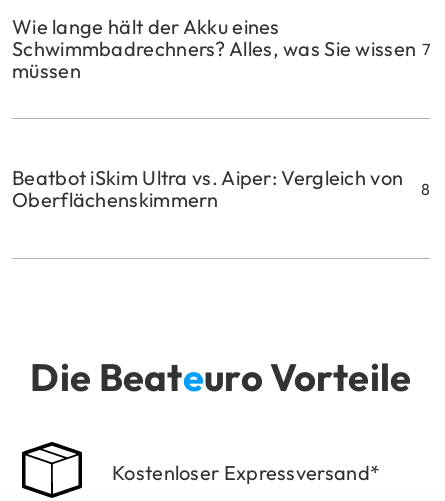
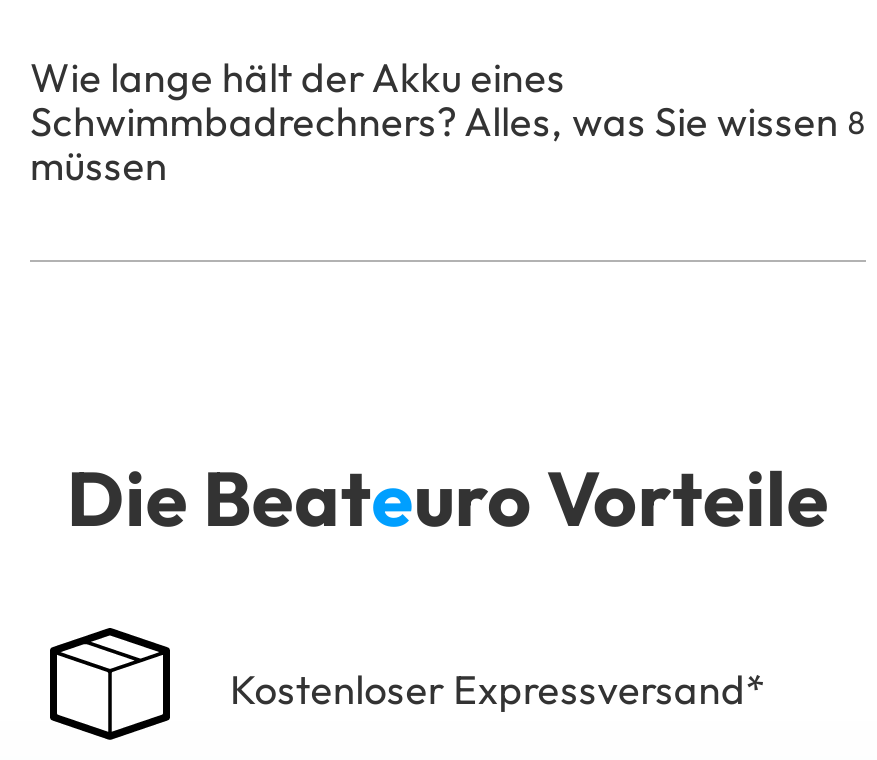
- 7

- Beatbot iSkim Ultra vs. Aiper: Vergleich von
- Oberflächenskimmern
